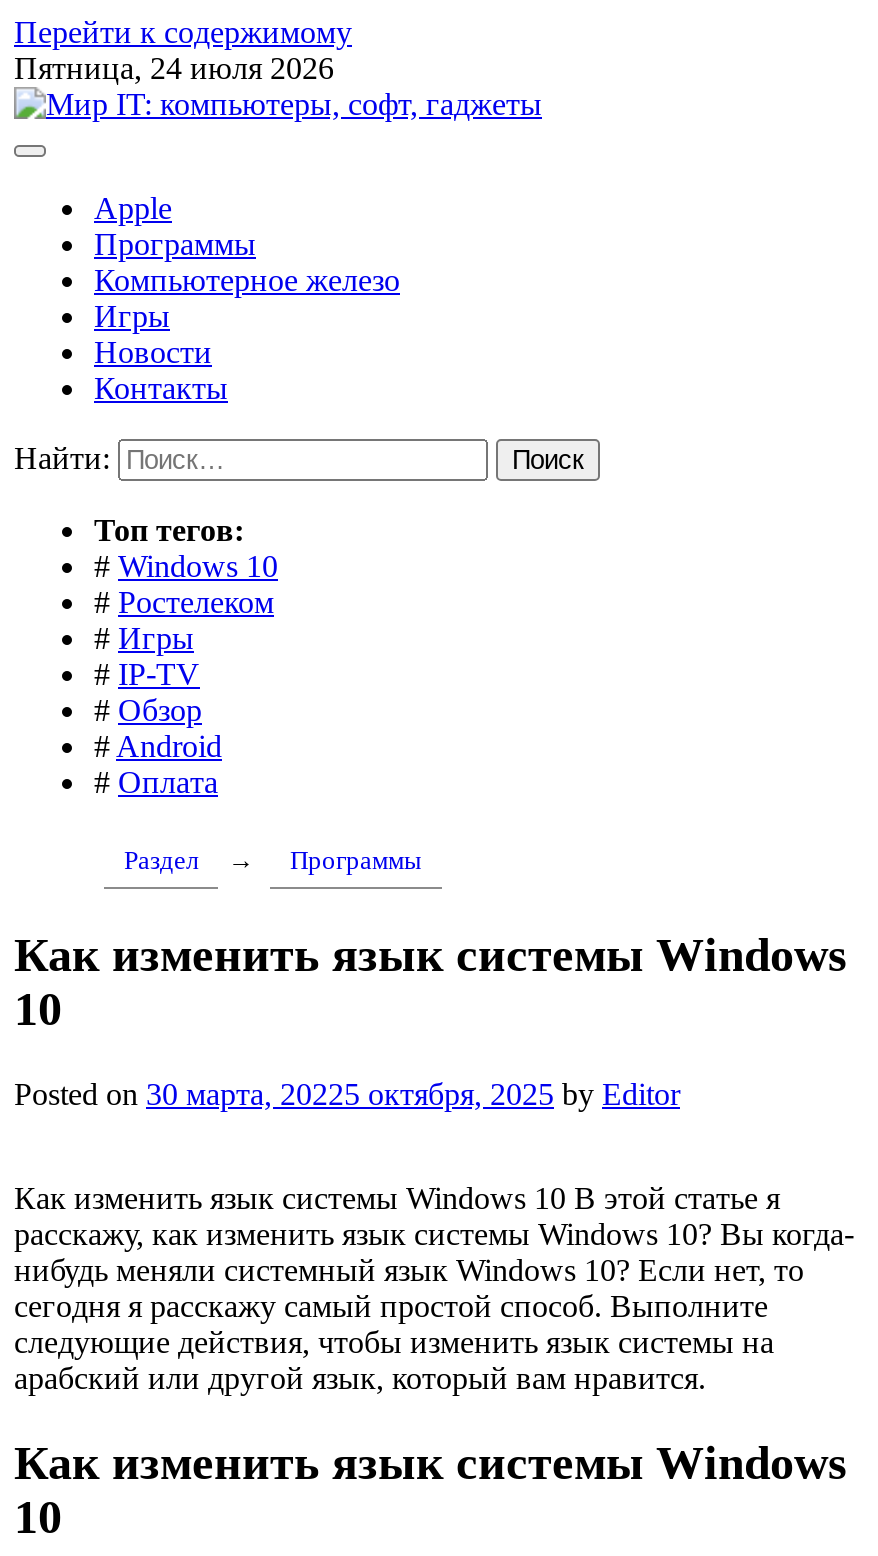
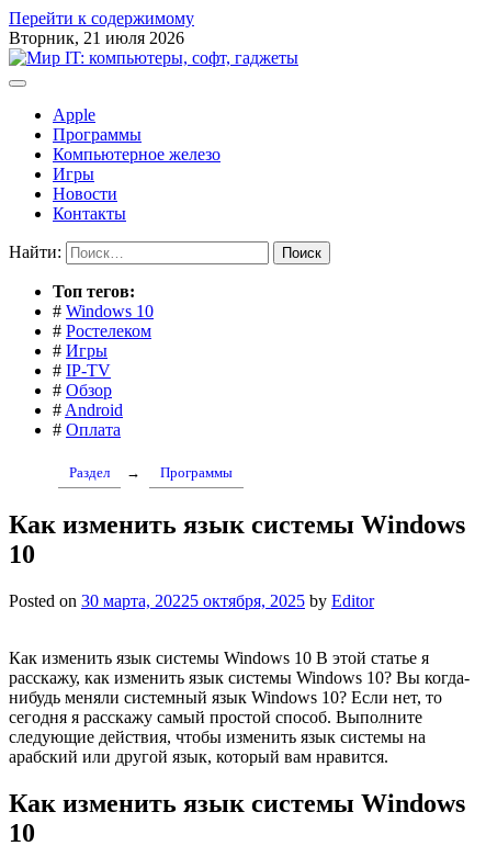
- Пятница, 24 июля 2026
+ Вторник, 21 июля 2026
